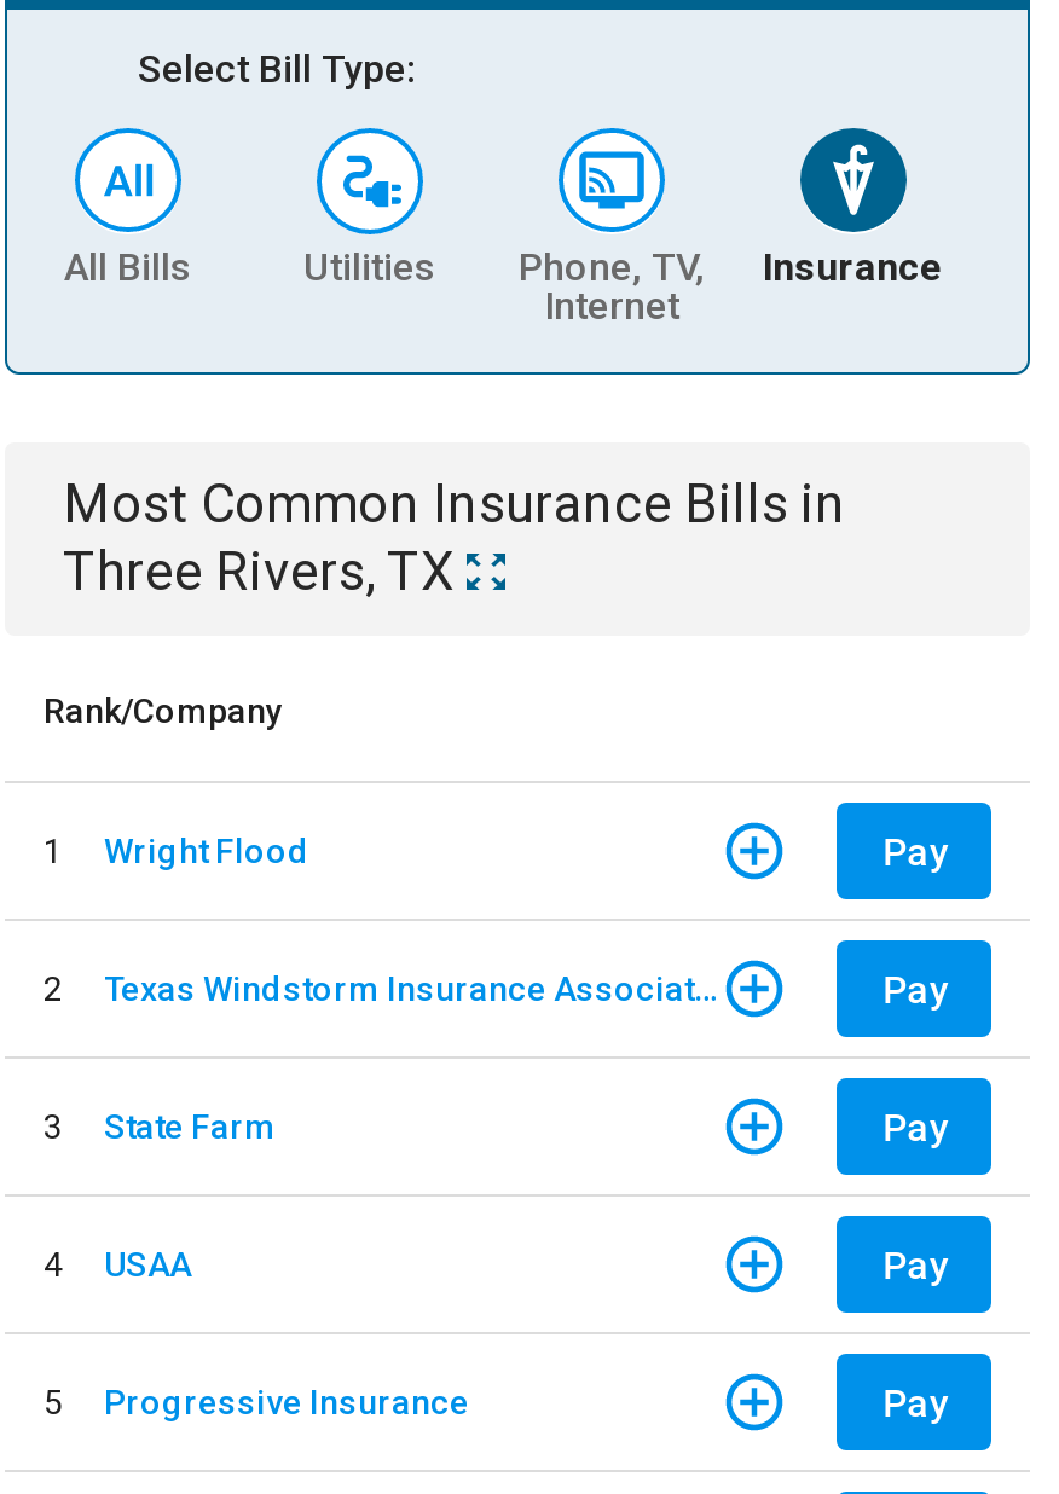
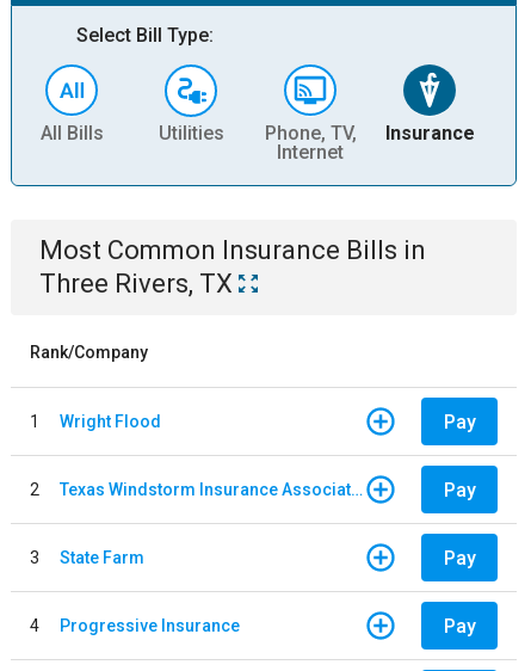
- USAA
- Pay
- 5
